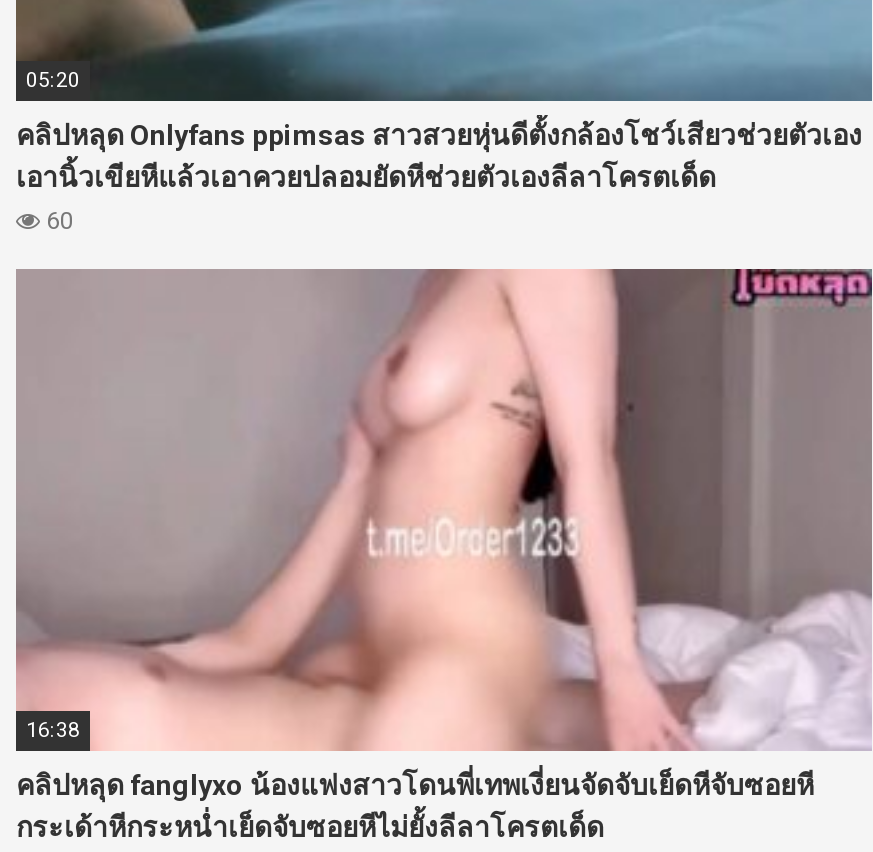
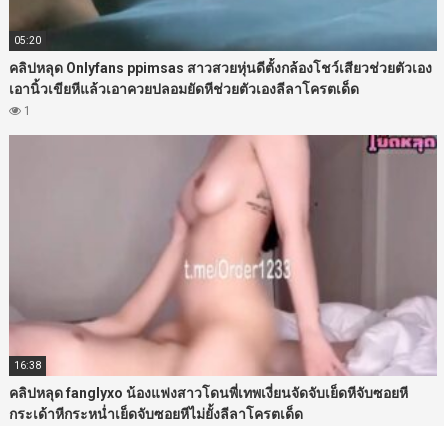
- 60
+ 1
